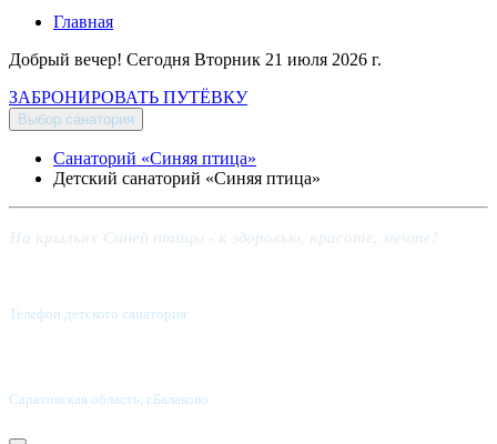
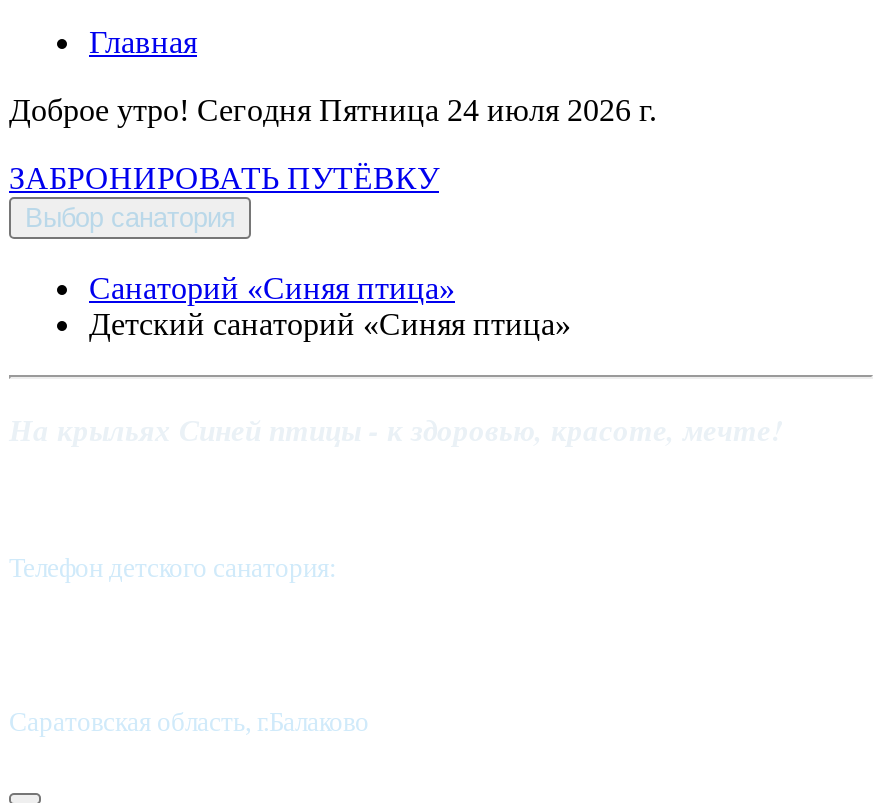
- Добрый вечер! Сегодня Вторник 21 июля 2026 г.
+ Доброе утро! Сегодня Пятница 24 июля 2026 г.
